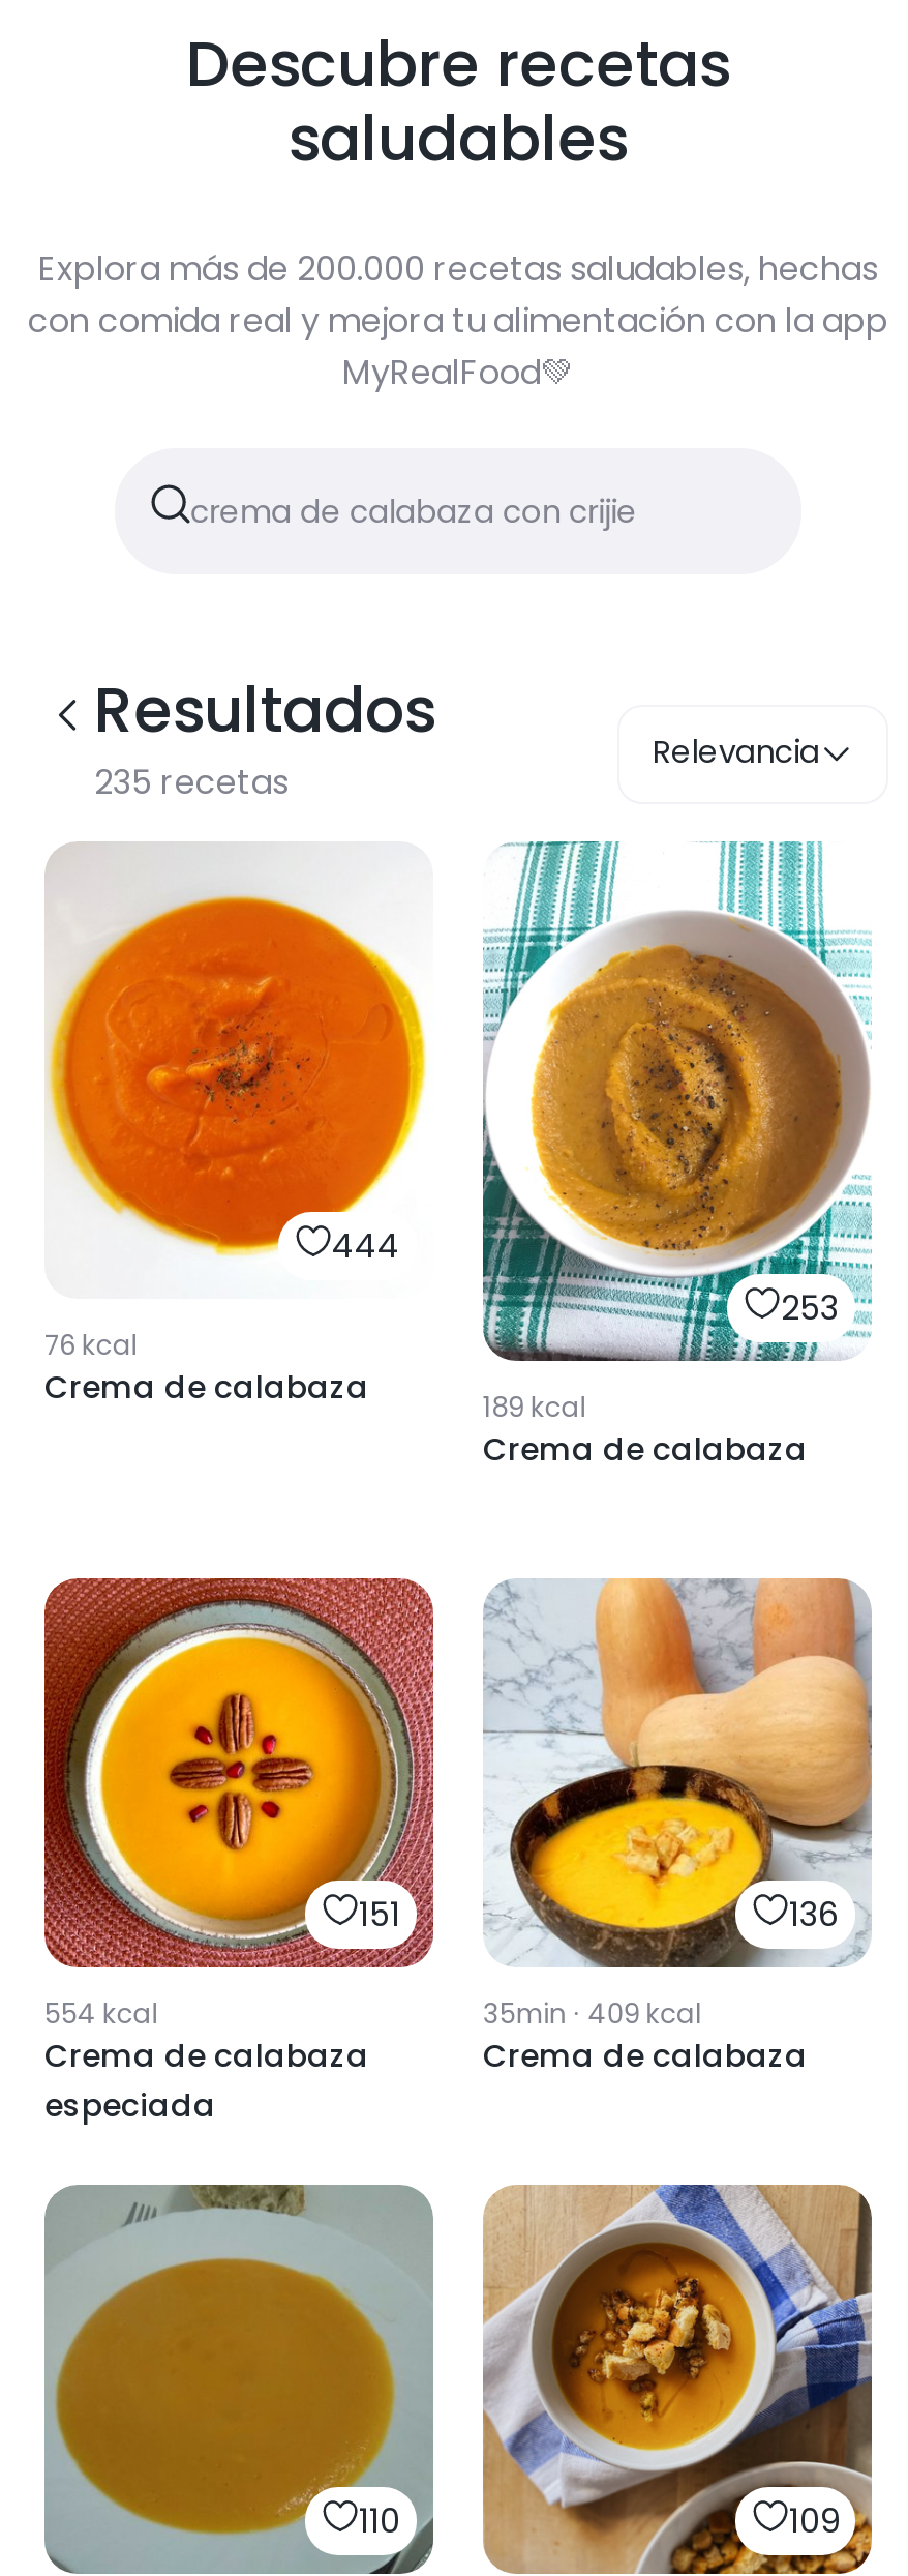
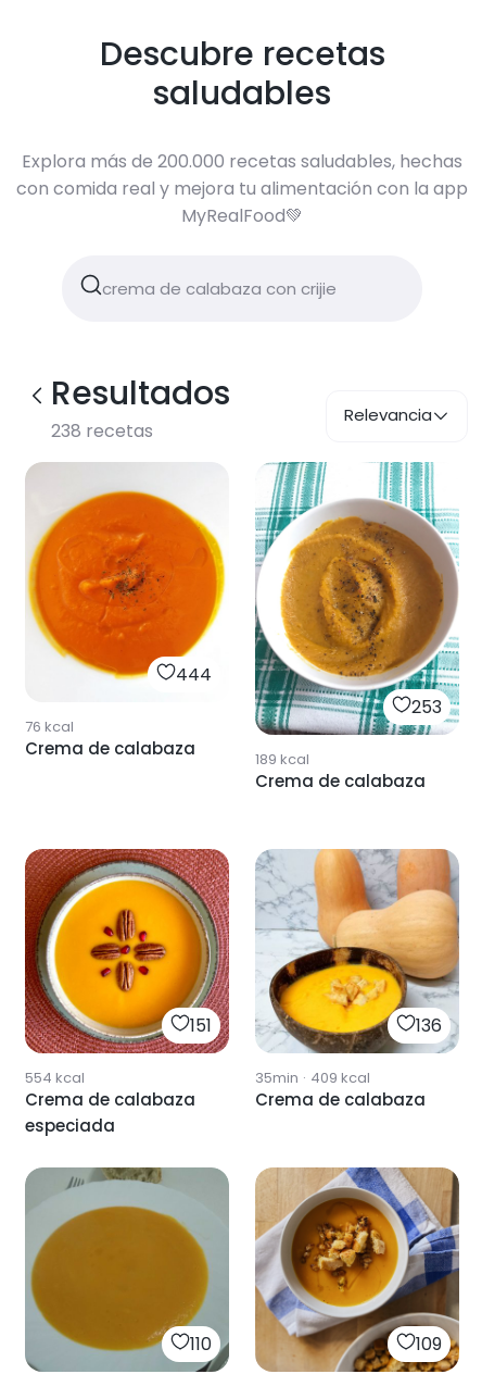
- 235 recetas
+ 238 recetas
